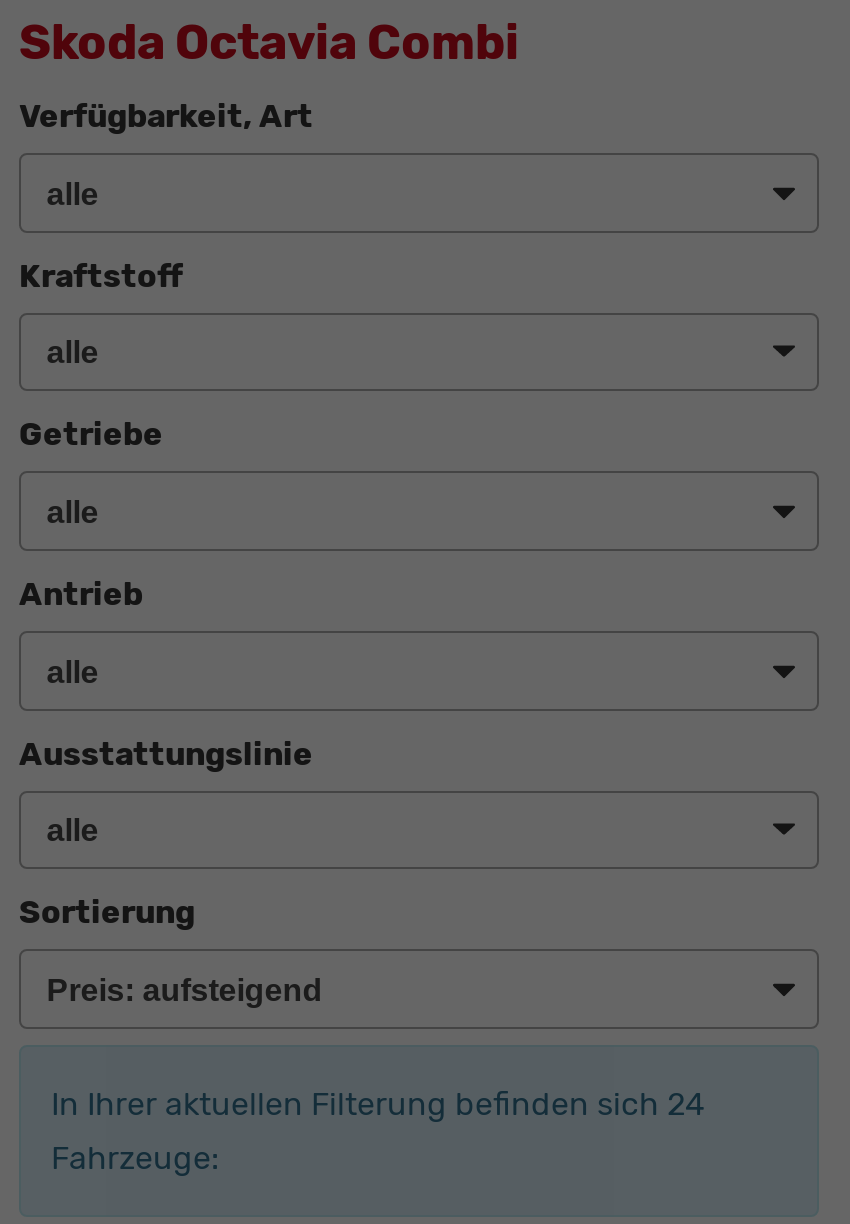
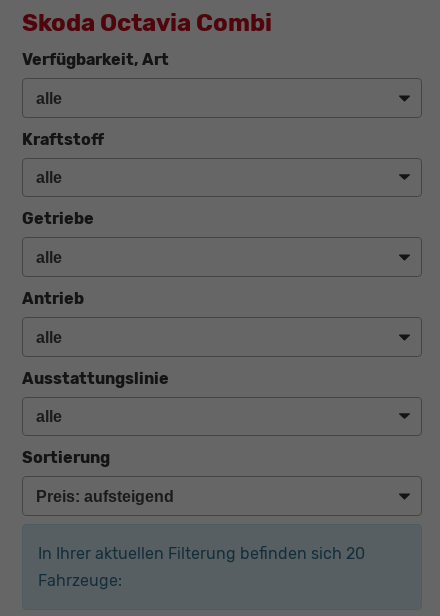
- In Ihrer aktuellen Filterung befinden sich 24
+ In Ihrer aktuellen Filterung befinden sich 20
